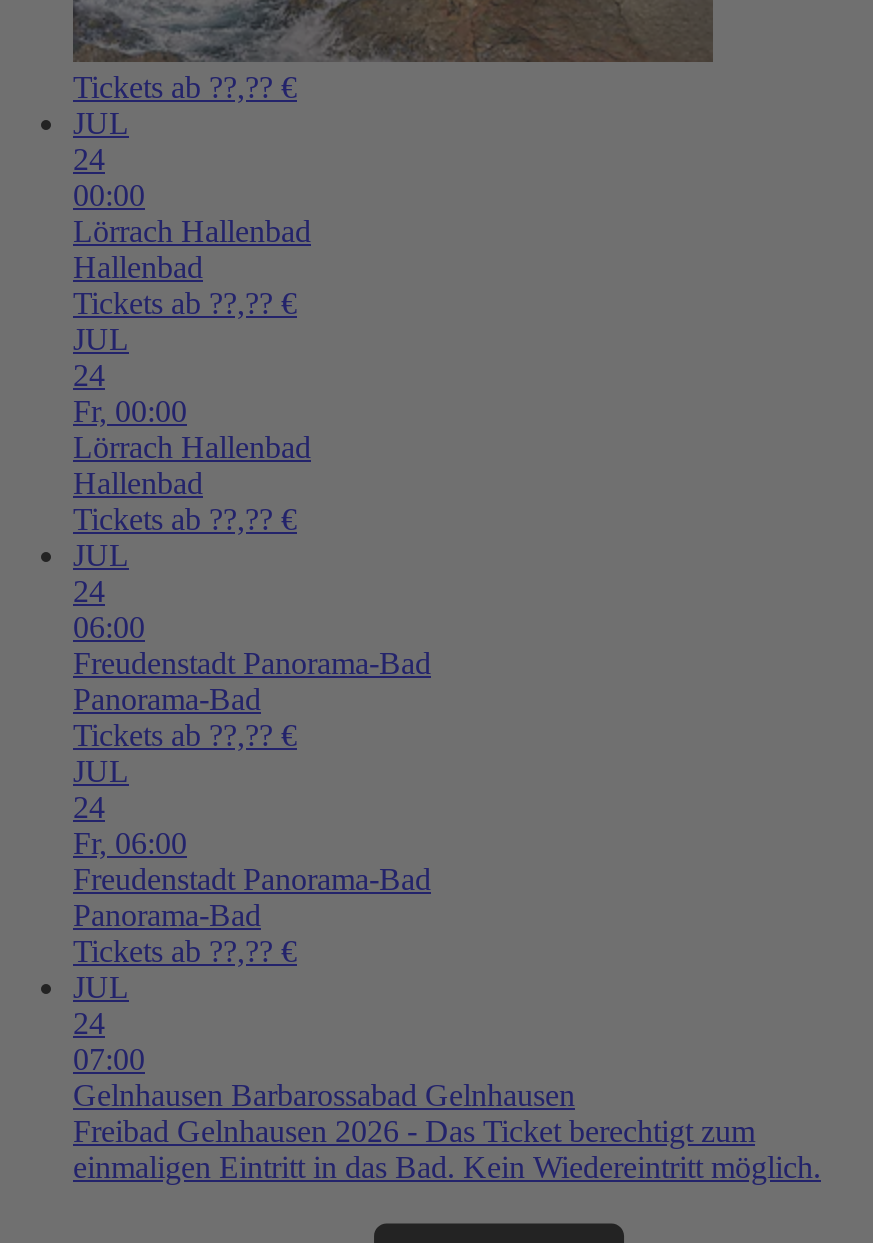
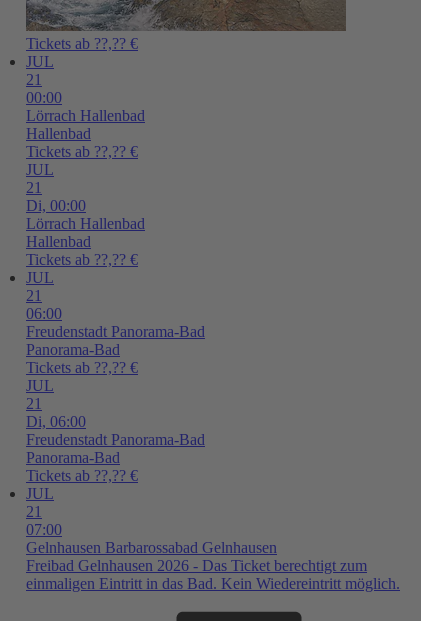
- 24
+ 21

- 24
- Fr, 00:00
+ 21
+ Di, 00:00

- 24
+ 21

- 24
- Fr, 06:00
+ 21
+ Di, 06:00

- 24
+ 21
